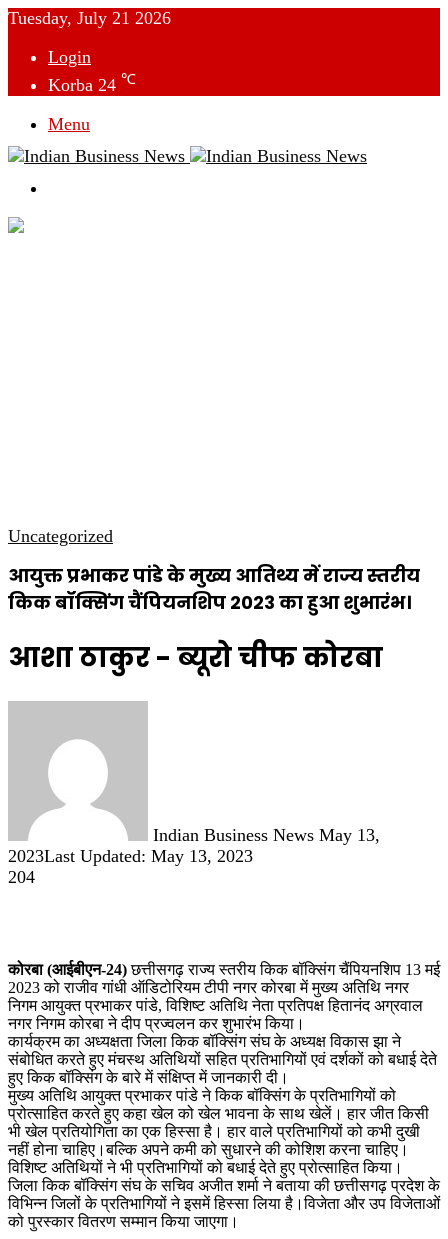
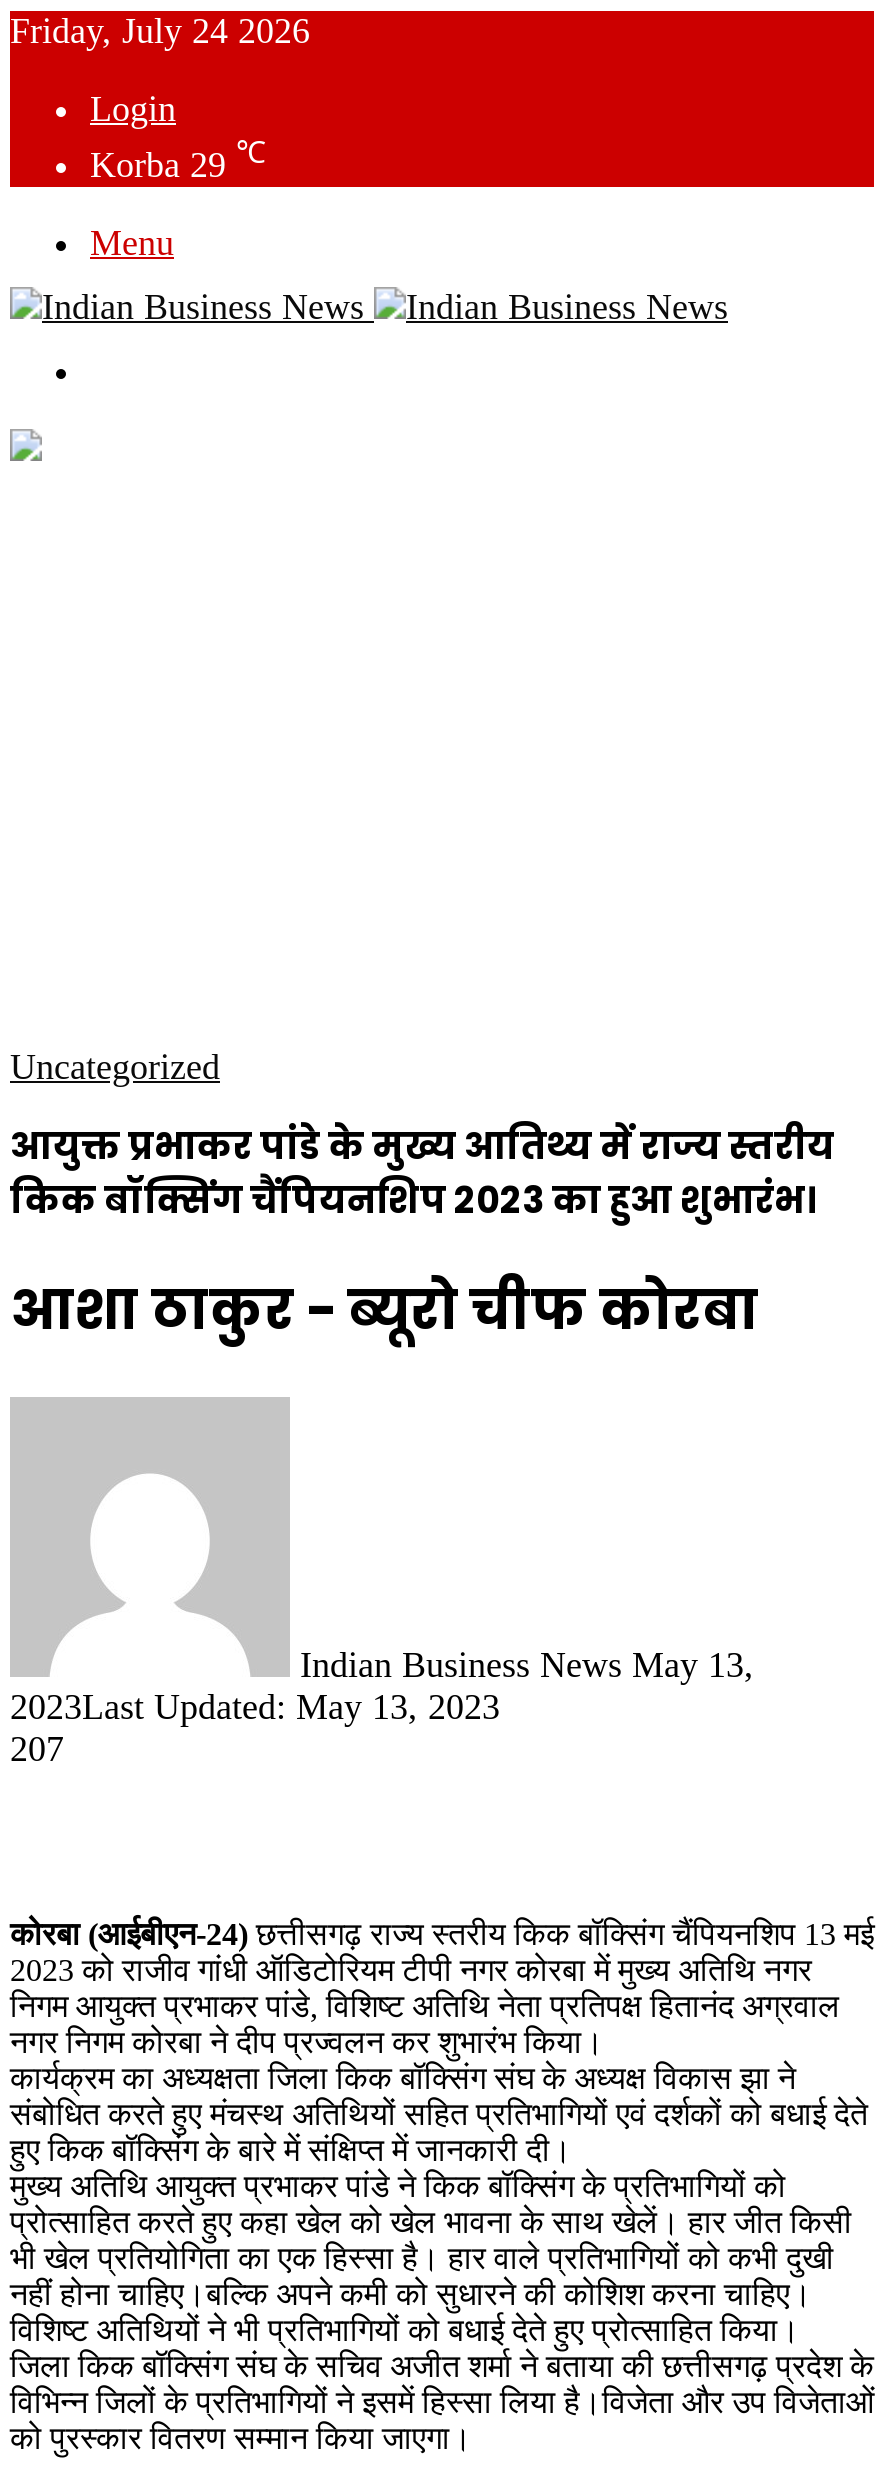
- Tuesday, July 21 2026
+ Friday, July 24 2026

- Korba 24 ℃
+ Korba 29 ℃

- 204
+ 207
